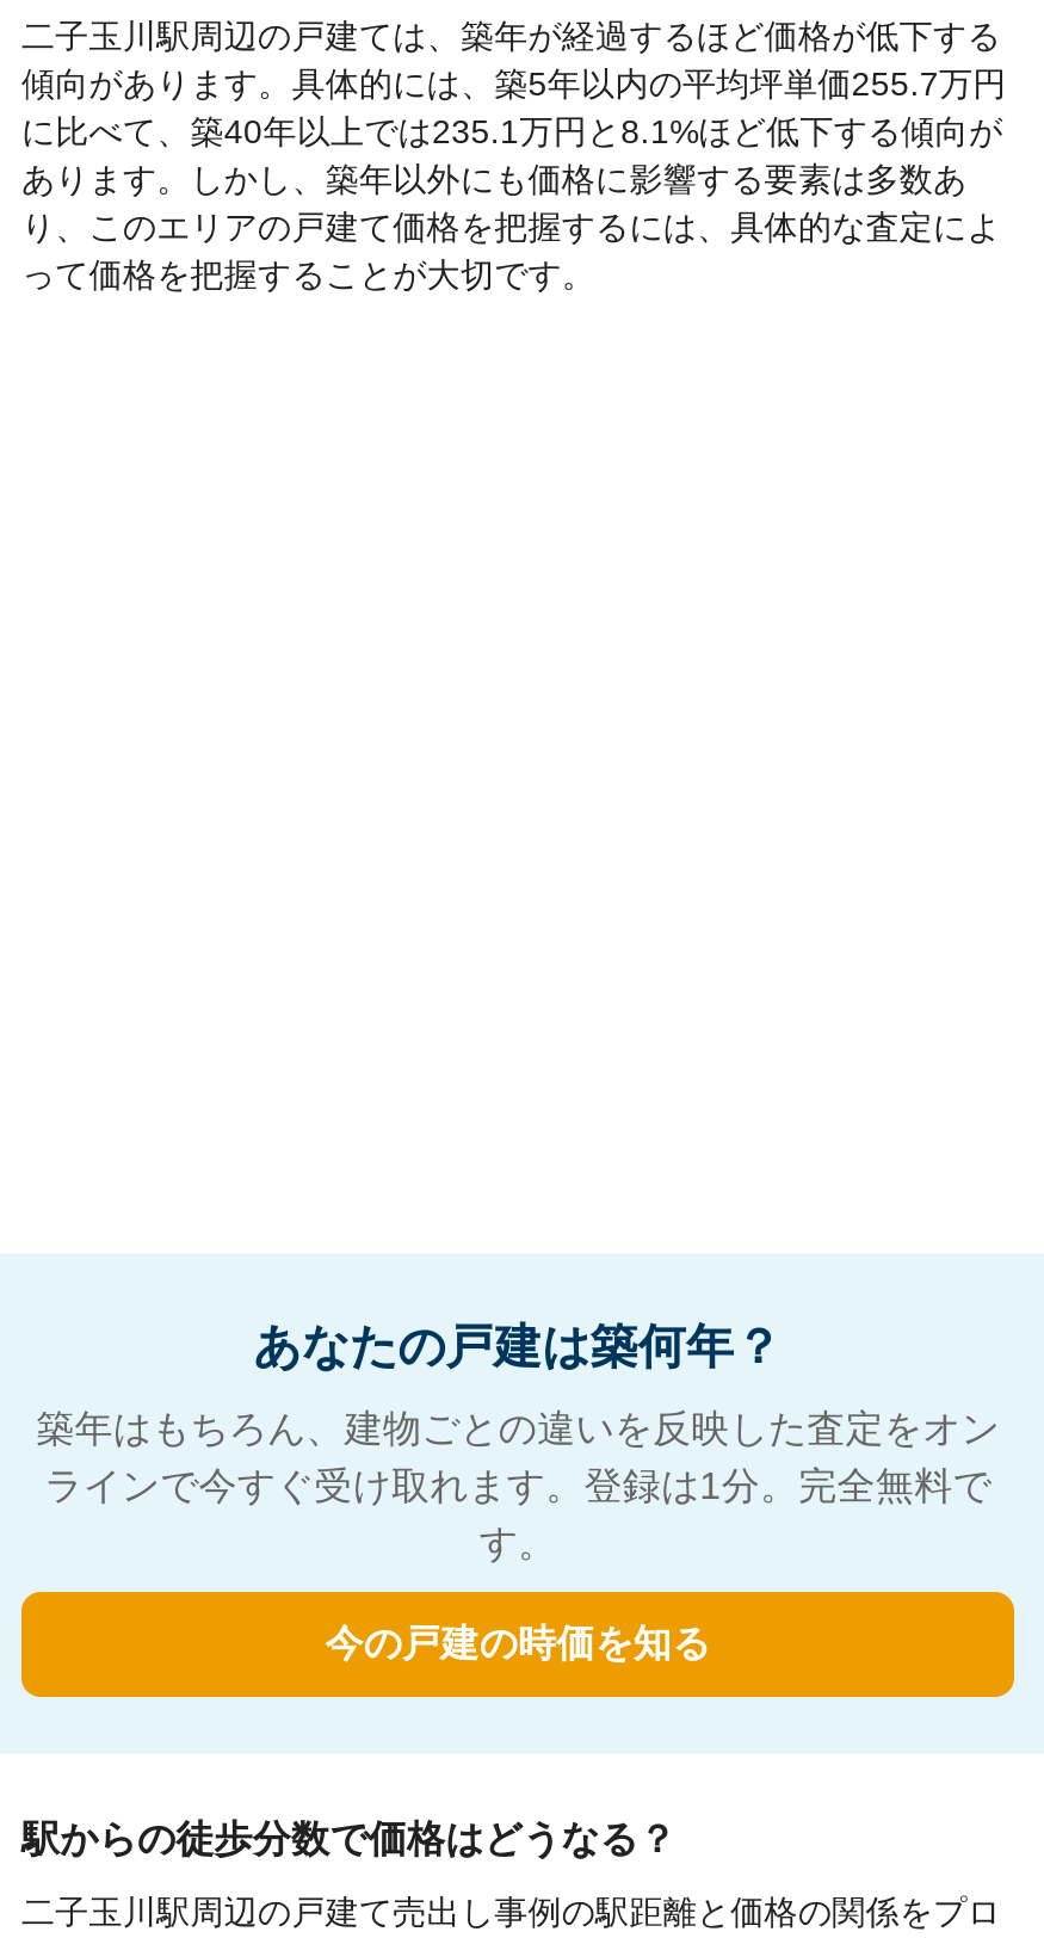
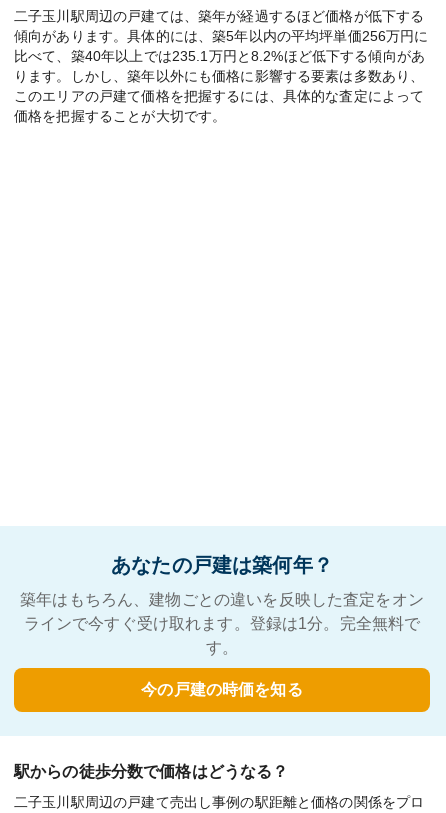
- 傾向があります。具体的には、築5年以内の平均坪単価255.7万円
- に比べて、築40年以上では235.1万円と8.1%ほど低下する傾向が
- あります。しかし、築年以外にも価格に影響する要素は多数あ
- り、このエリアの戸建て価格を把握するには、具体的な査定によ
- って価格を把握することが大切です。
+ 傾向があります。具体的には、築5年以内の平均坪単価256万円に
+ 比べて、築40年以上では235.1万円と8.2%ほど低下する傾向があ
+ ります。しかし、築年以外にも価格に影響する要素は多数あり、
+ このエリアの戸建て価格を把握するには、具体的な査定によって
+ 価格を把握することが大切です。
